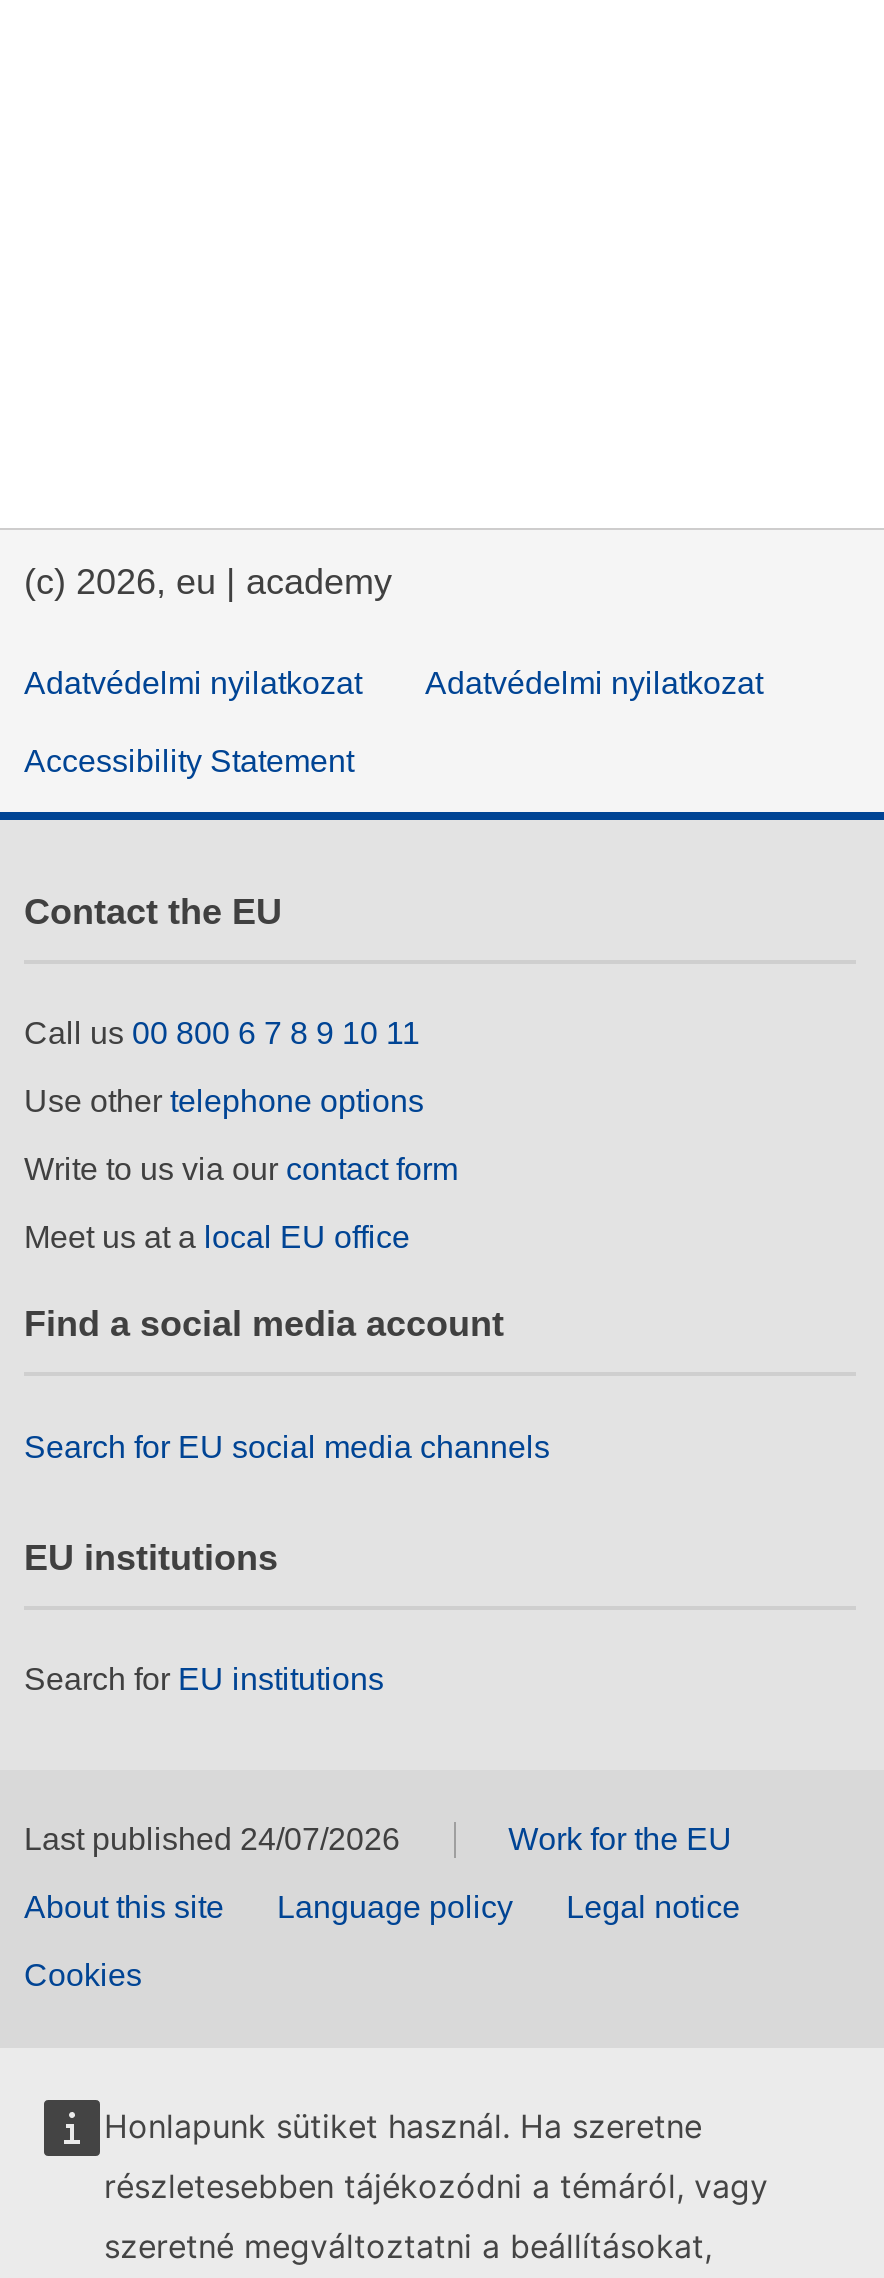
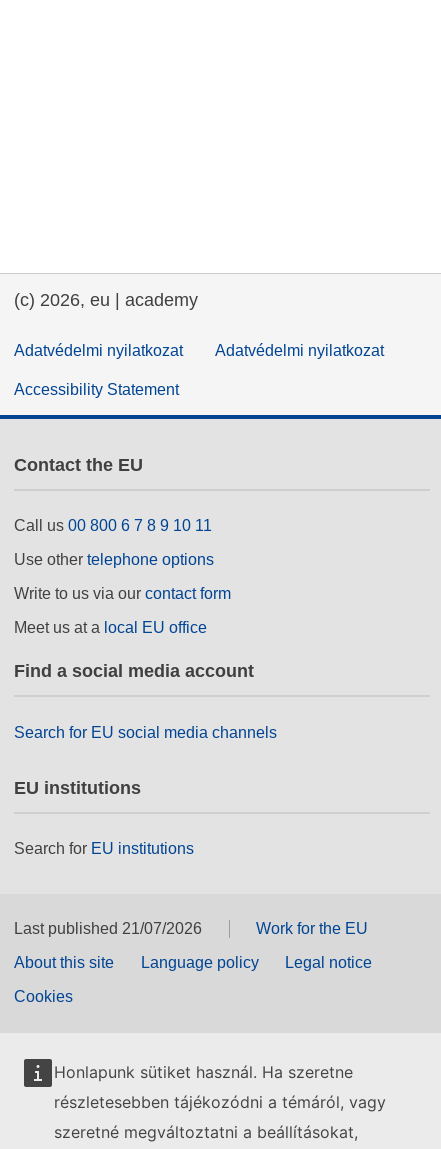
- Last published 24/07/2026
+ Last published 21/07/2026
